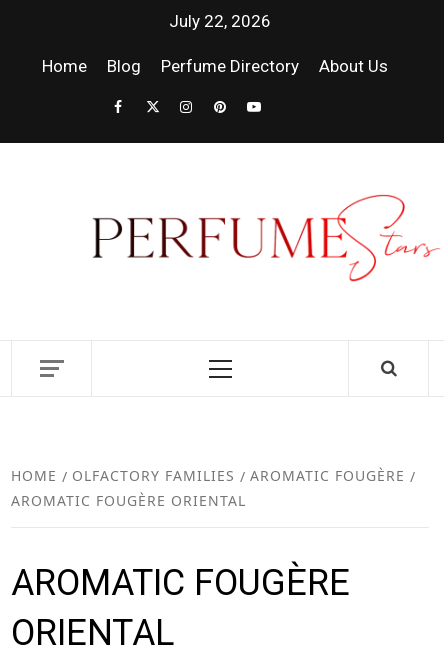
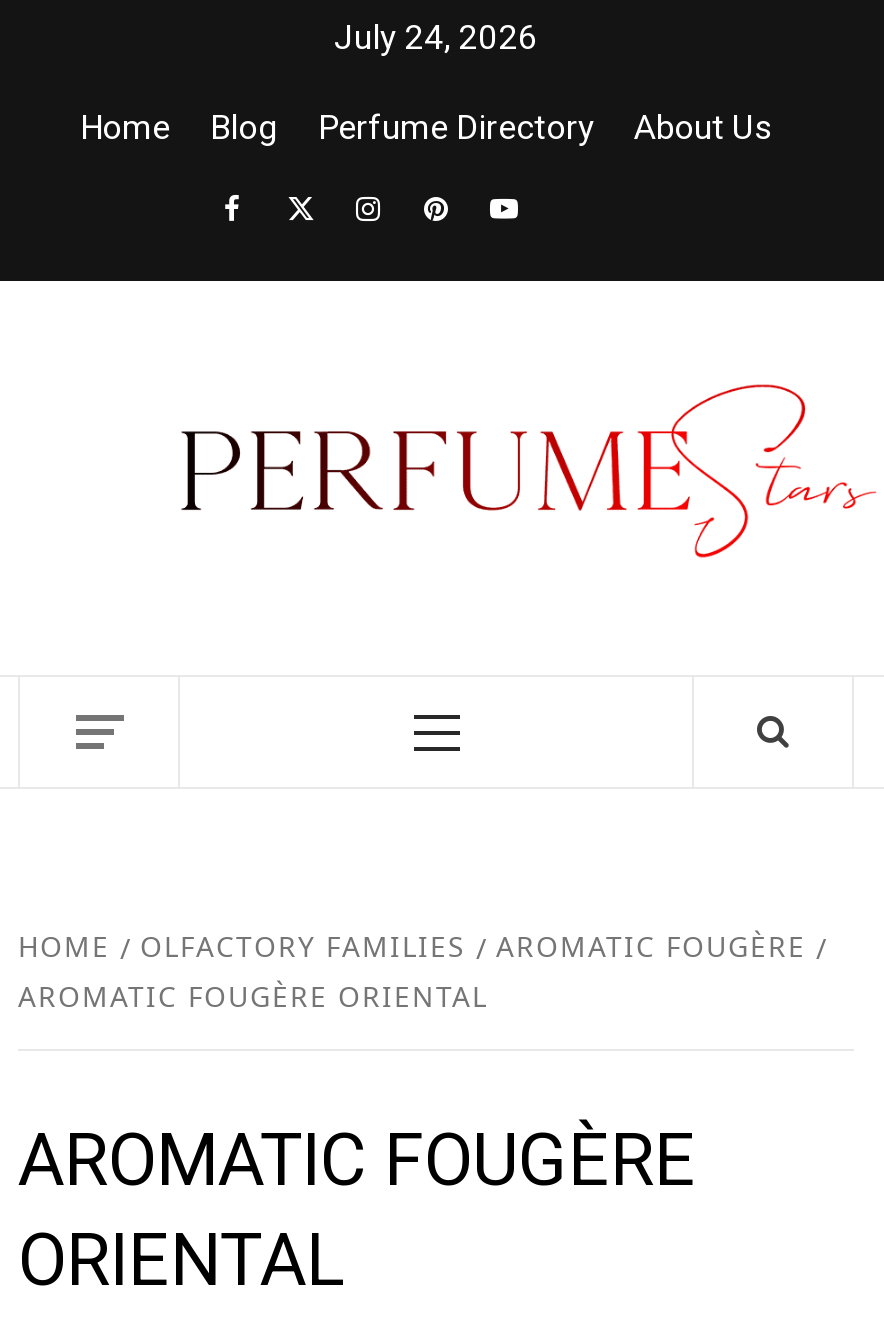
- July 22, 2026
+ July 24, 2026
